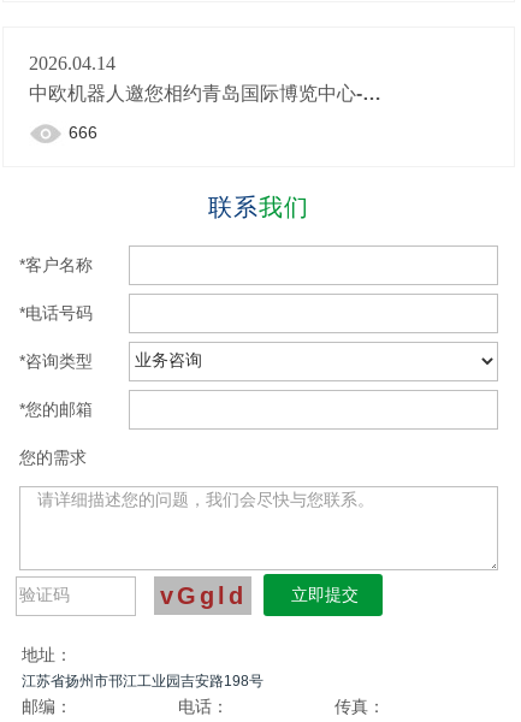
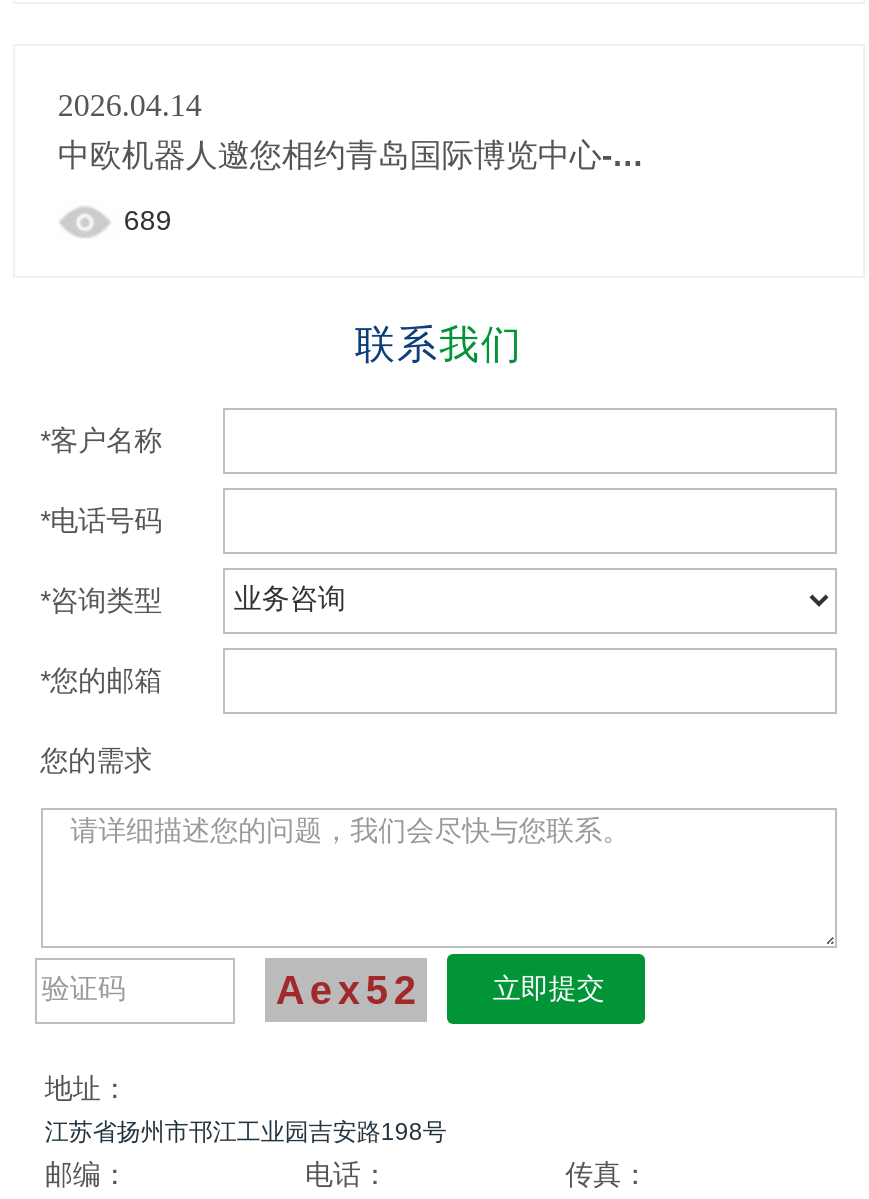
- 666
+ 689

- vGgld
+ Aex52
